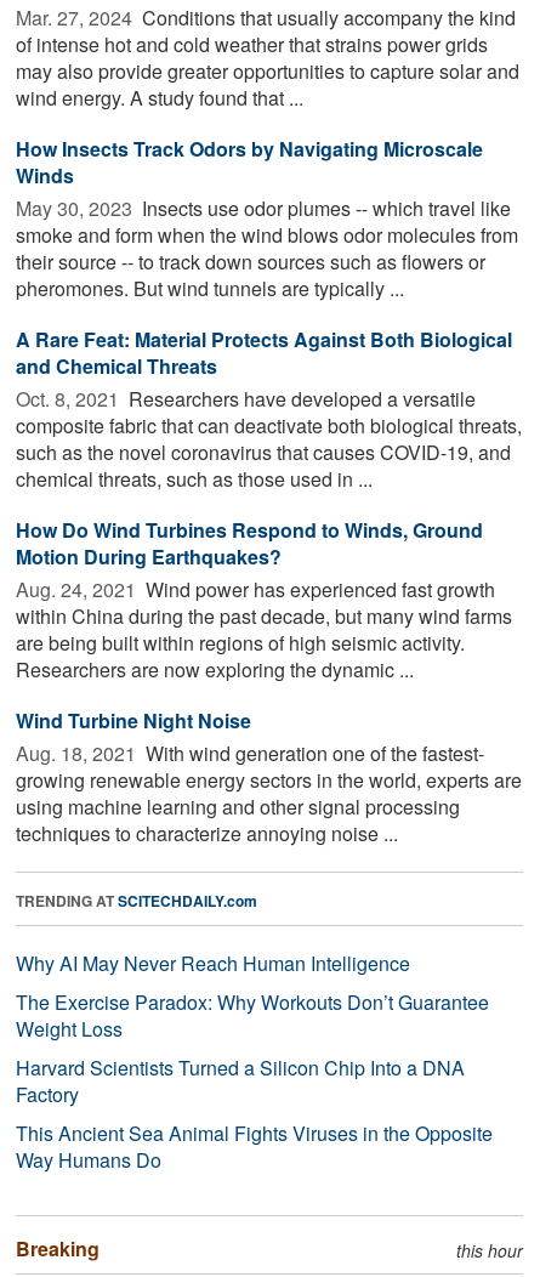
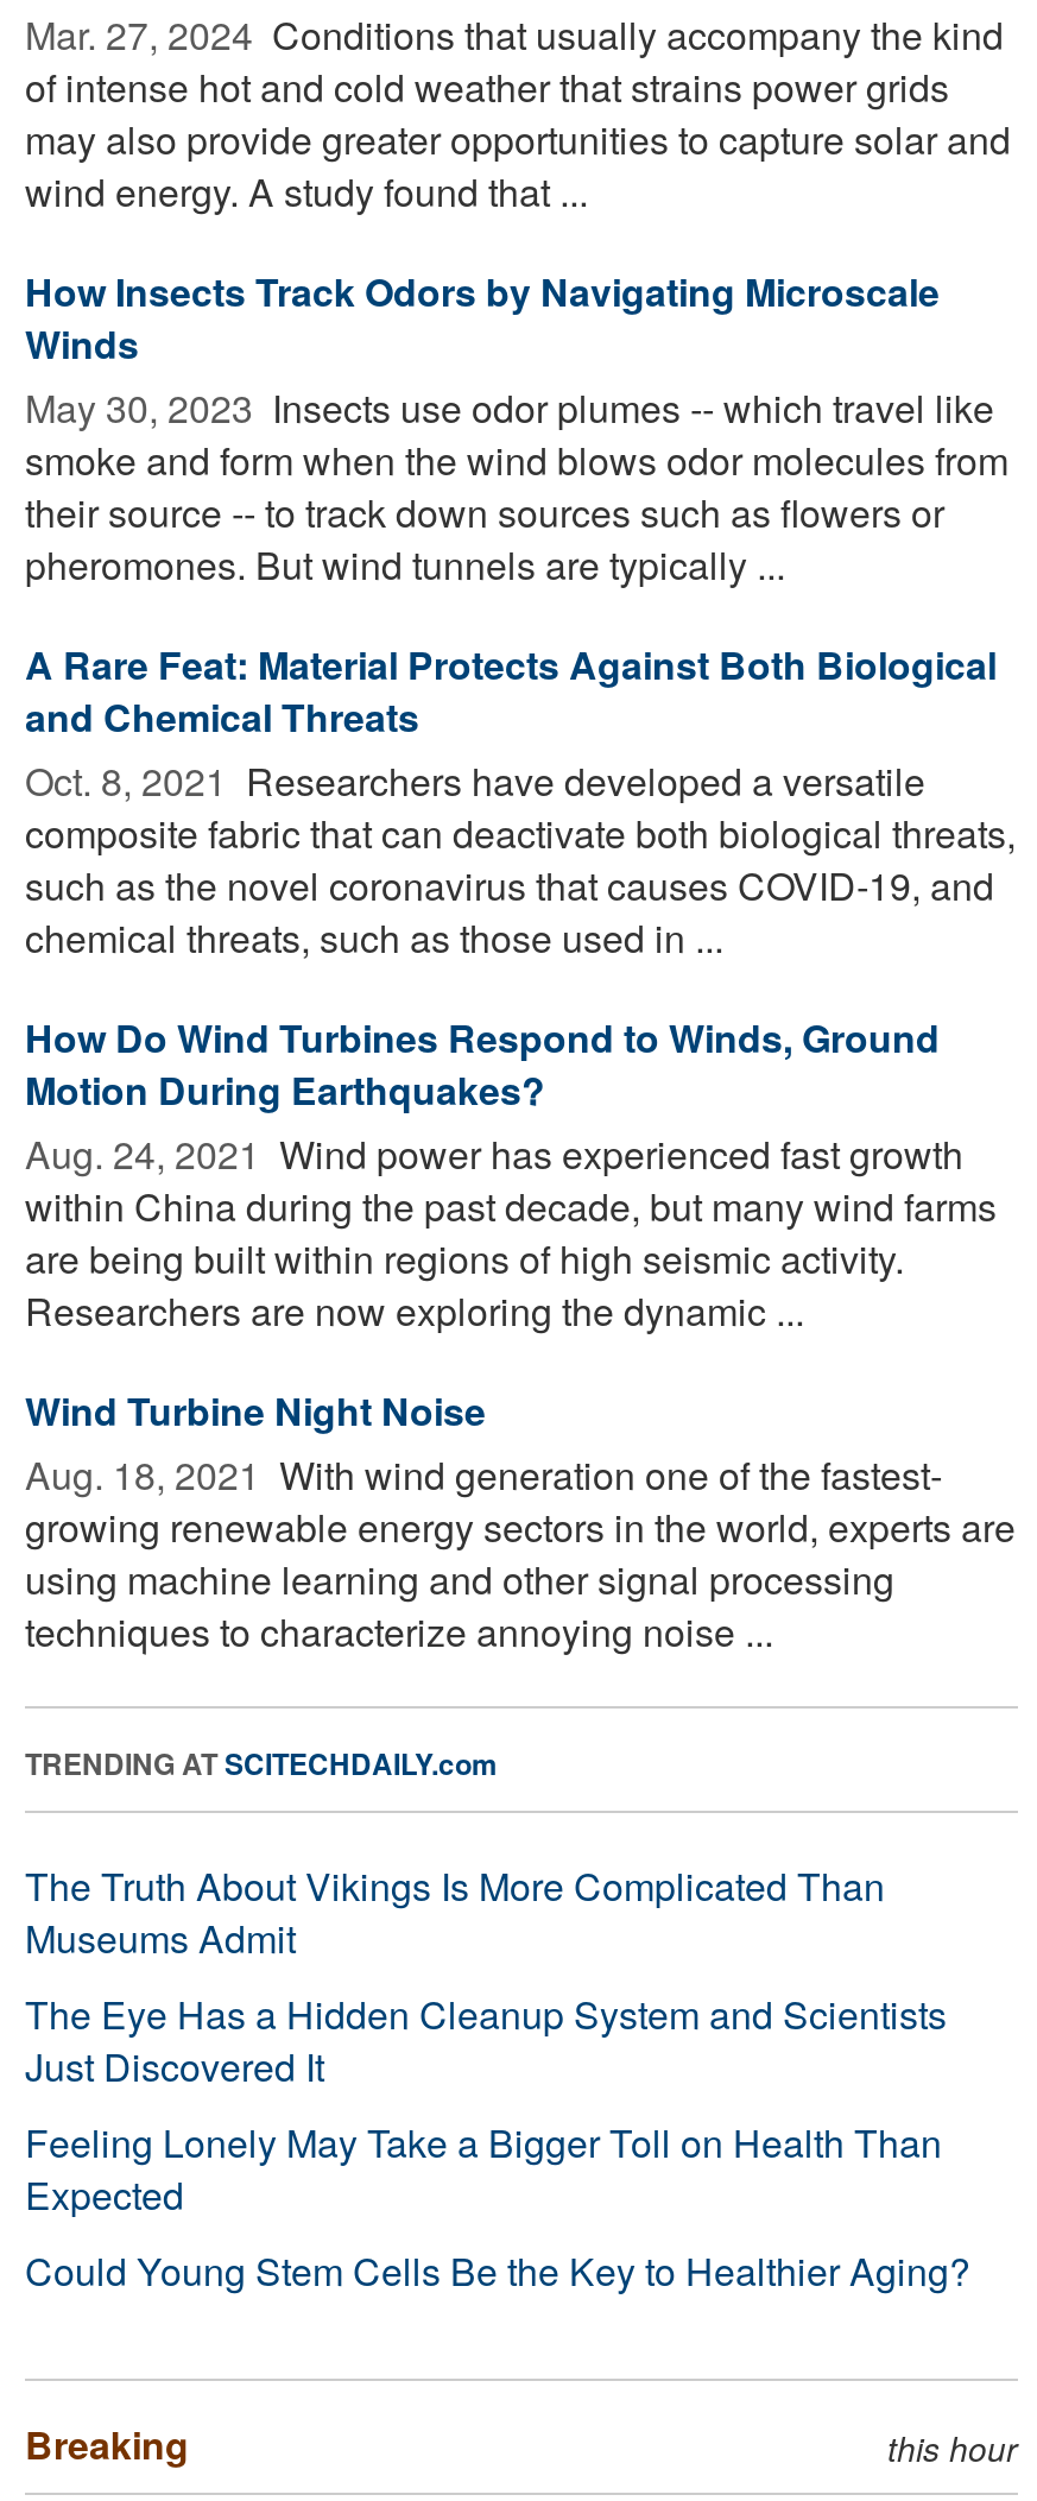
- Why AI May Never Reach Human Intelligence
- The Exercise Paradox: Why Workouts Don’t Guarantee
- Weight Loss
- Harvard Scientists Turned a Silicon Chip Into a DNA
- Factory
- This Ancient Sea Animal Fights Viruses in the Opposite
- Way Humans Do
+ The Truth About Vikings Is More Complicated Than
+ Museums Admit
+ The Eye Has a Hidden Cleanup System and Scientists
+ Just Discovered It
+ Feeling Lonely May Take a Bigger Toll on Health Than
+ Expected
+ Could Young Stem Cells Be the Key to Healthier Aging?
